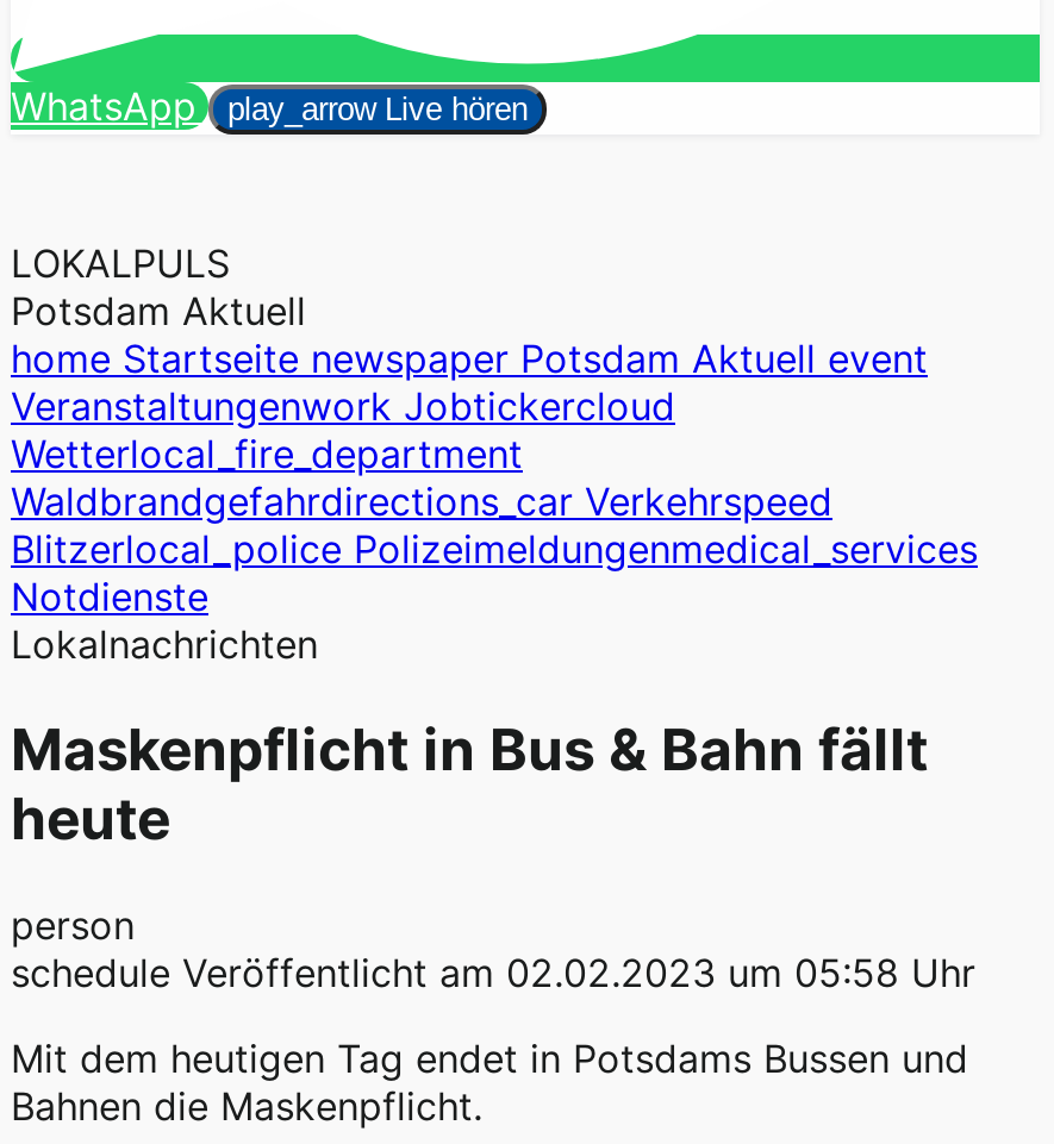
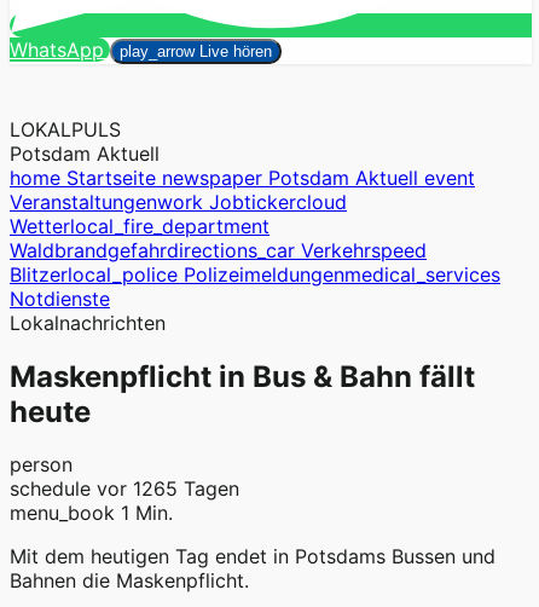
- schedule Veröffentlicht am 02.02.2023 um 05:58 Uhr
+ schedule vor 1265 Tagen
+ menu_book 1 Min.
